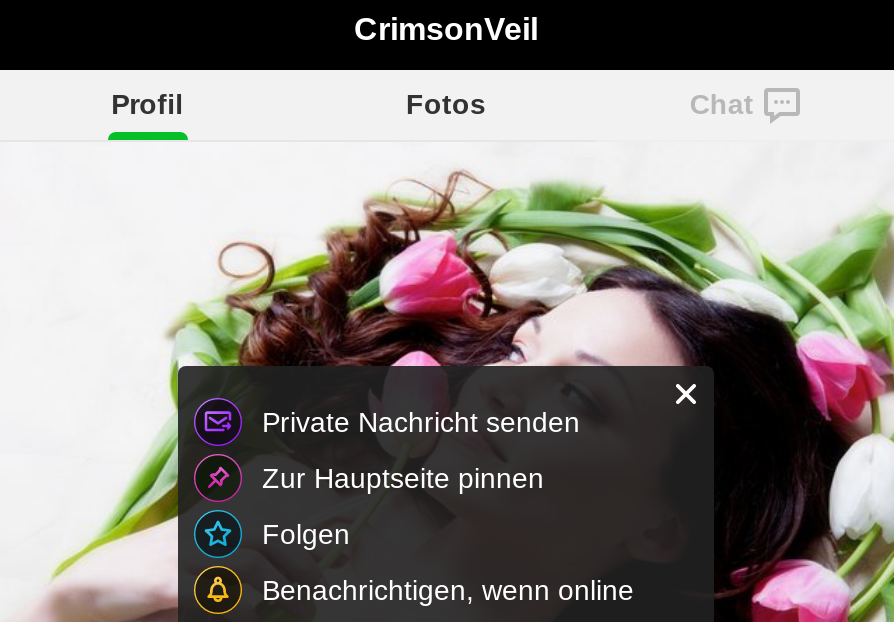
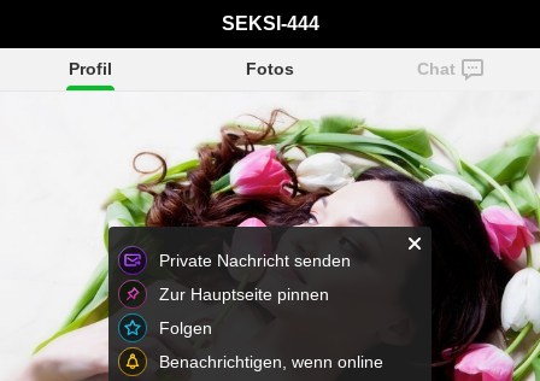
- CrimsonVeil
+ SEKSI-444
